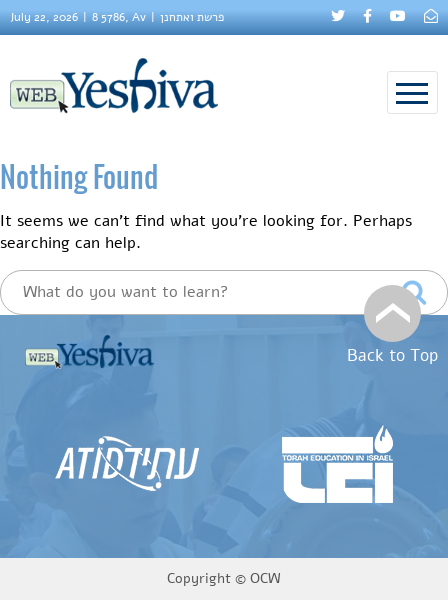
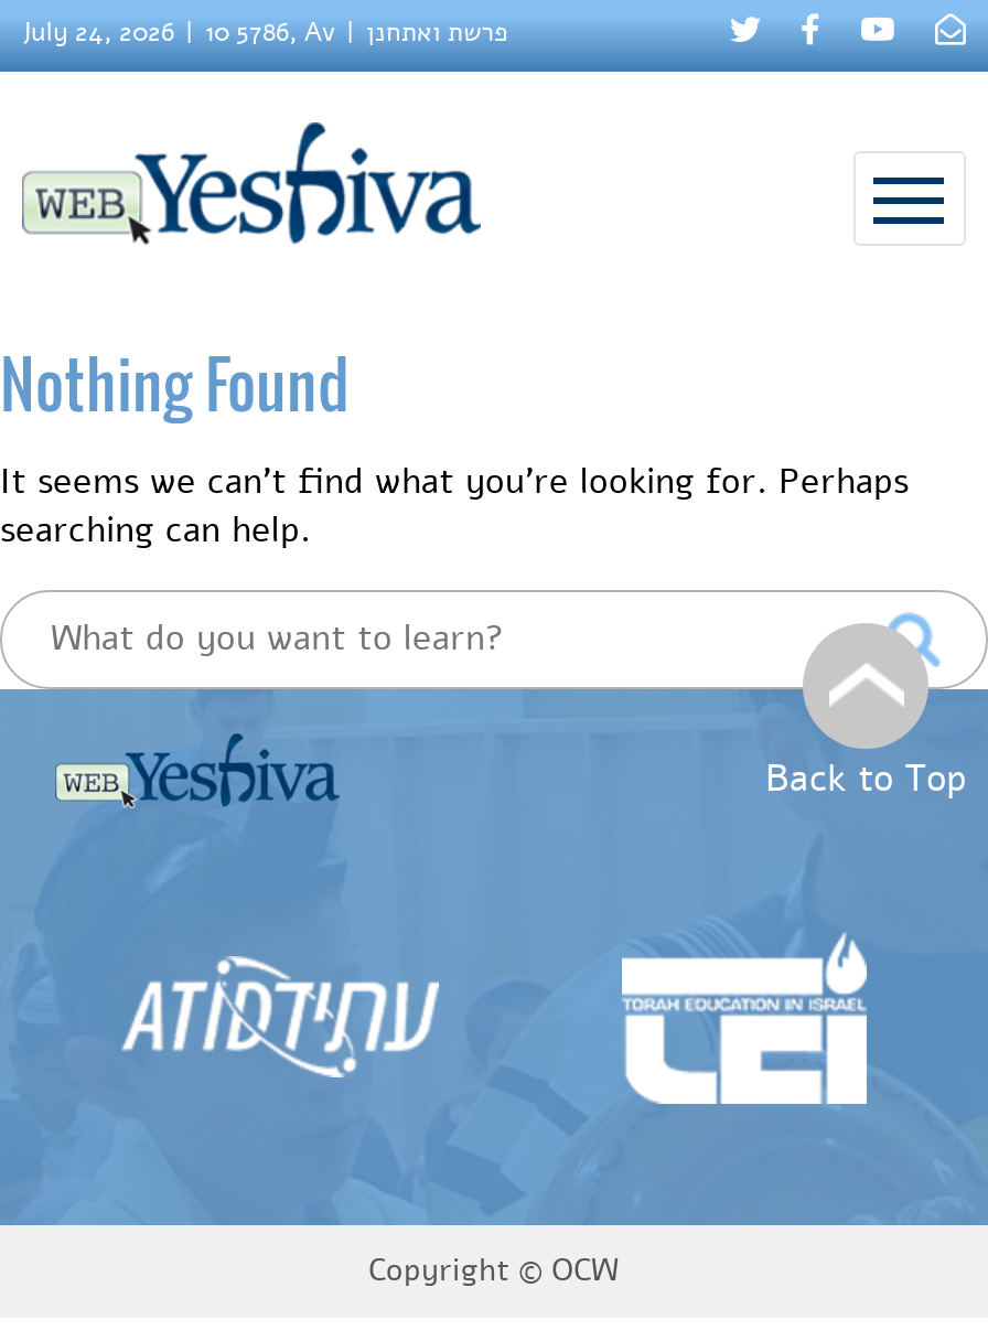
- July 22, 2026
+ July 24, 2026

- 8 5786, Av
+ 10 5786, Av
